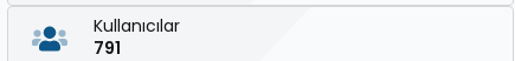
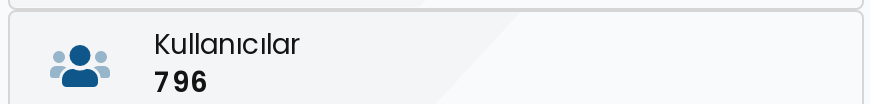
- 791
+ 796
